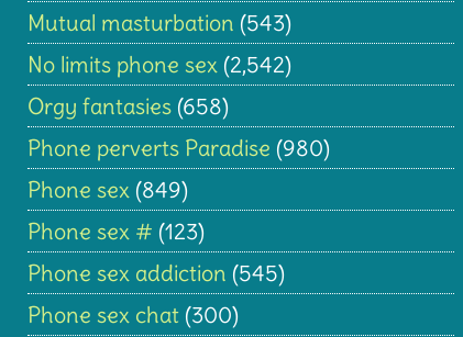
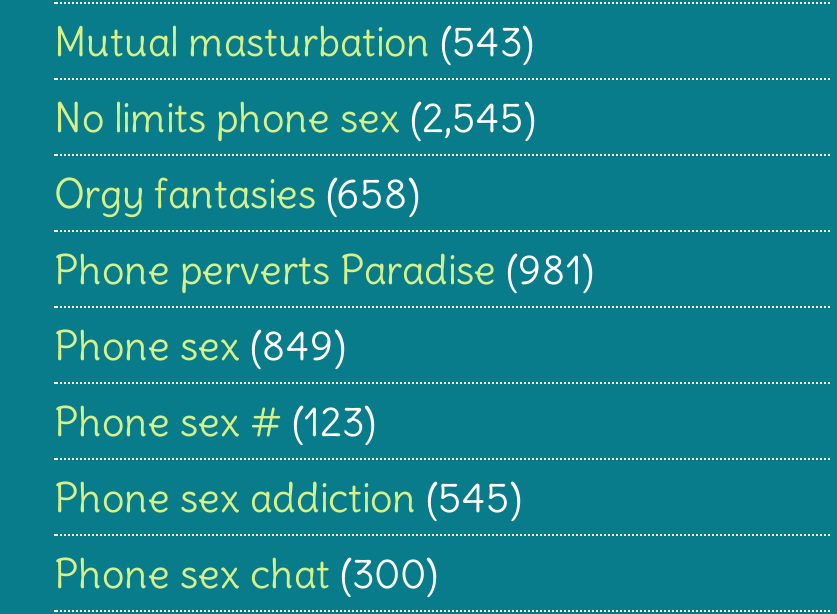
- No limits phone sex (2,542)
+ No limits phone sex (2,545)

- Phone perverts Paradise (980)
+ Phone perverts Paradise (981)
